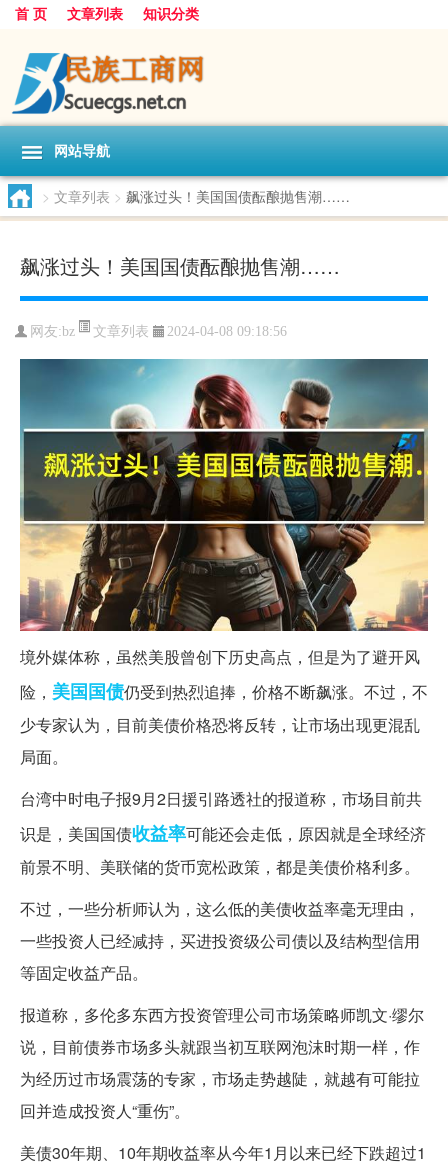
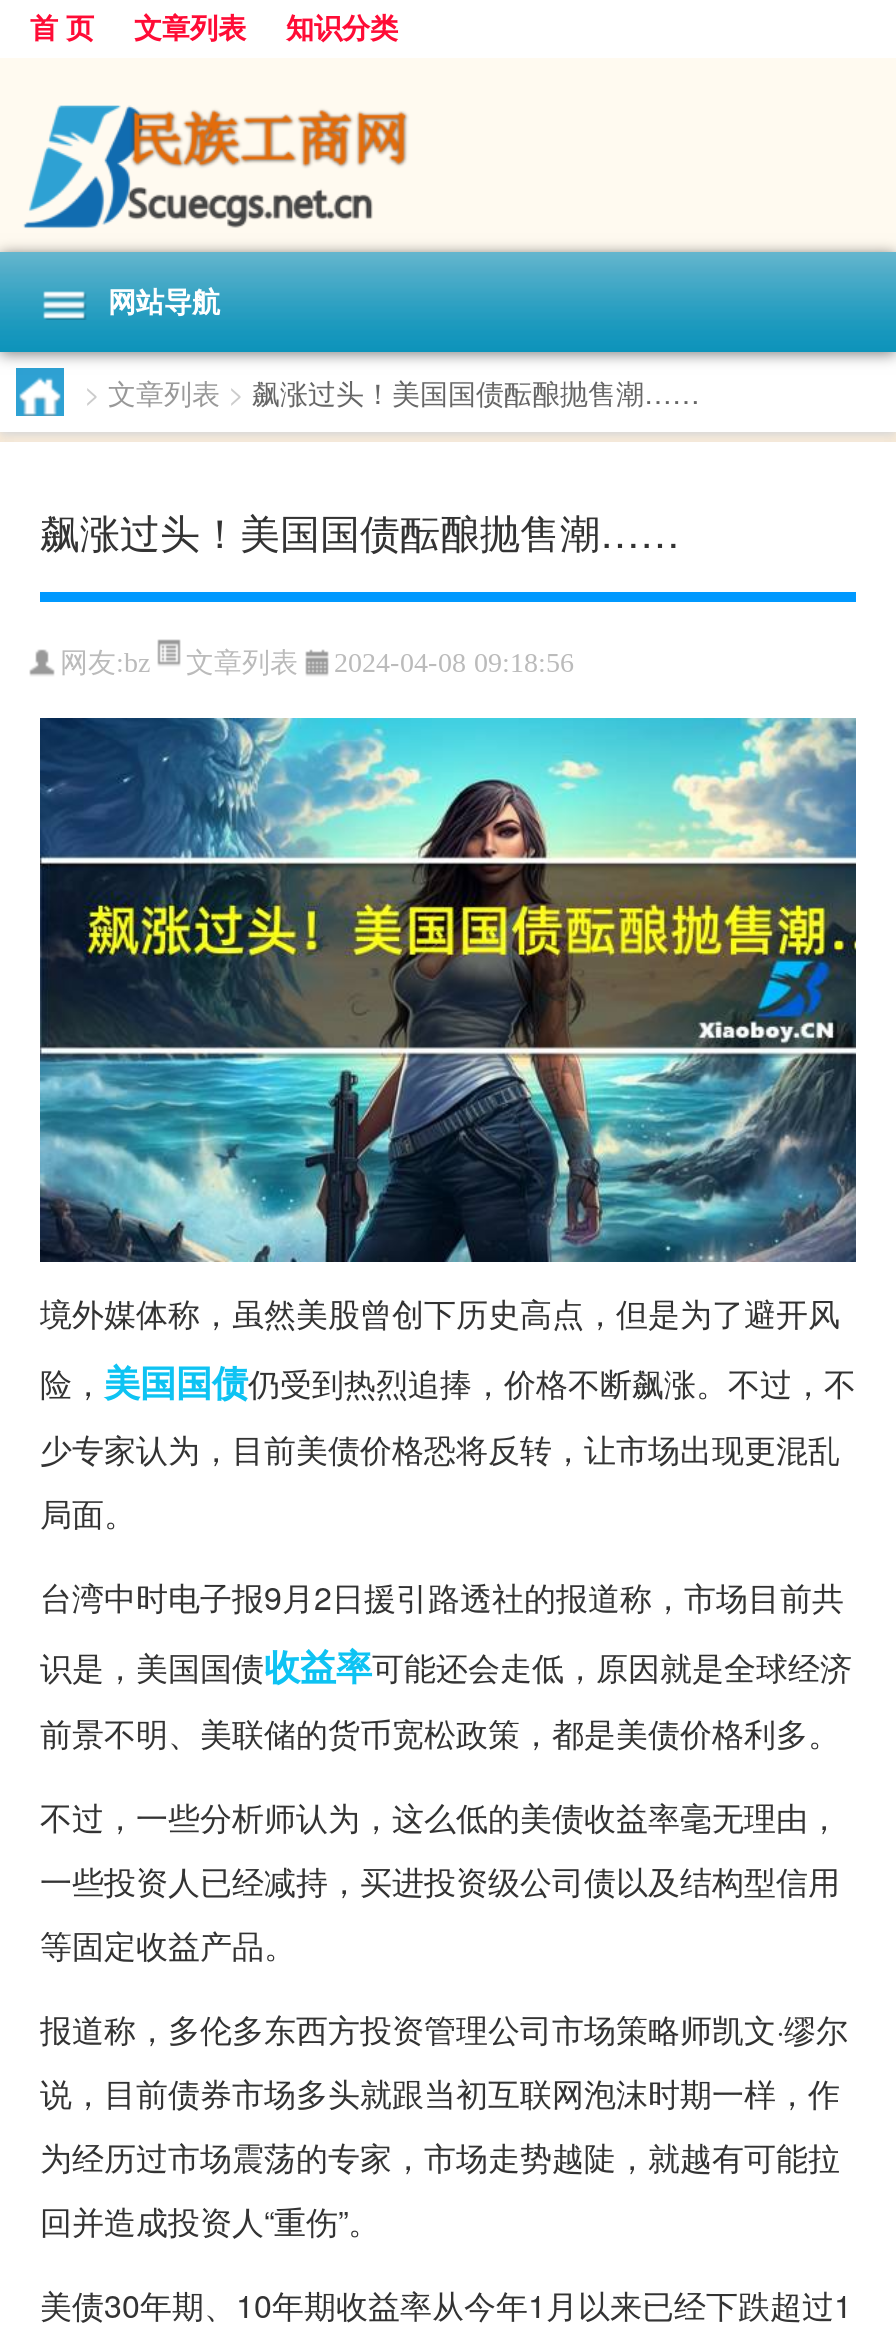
- [image]
+ [image]
